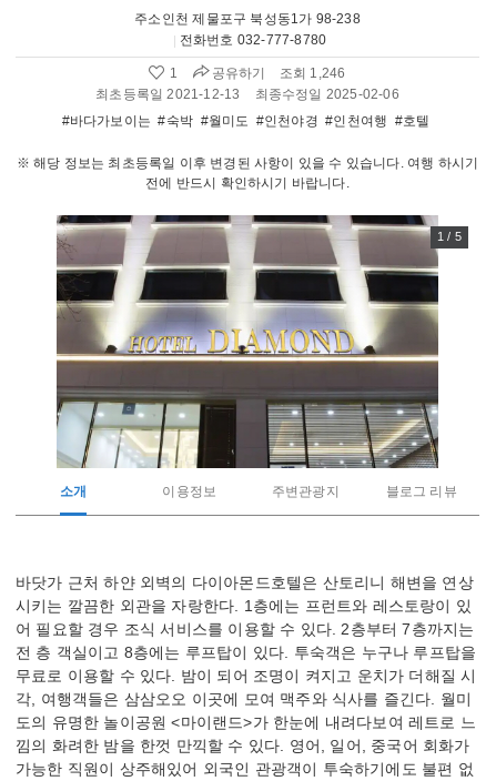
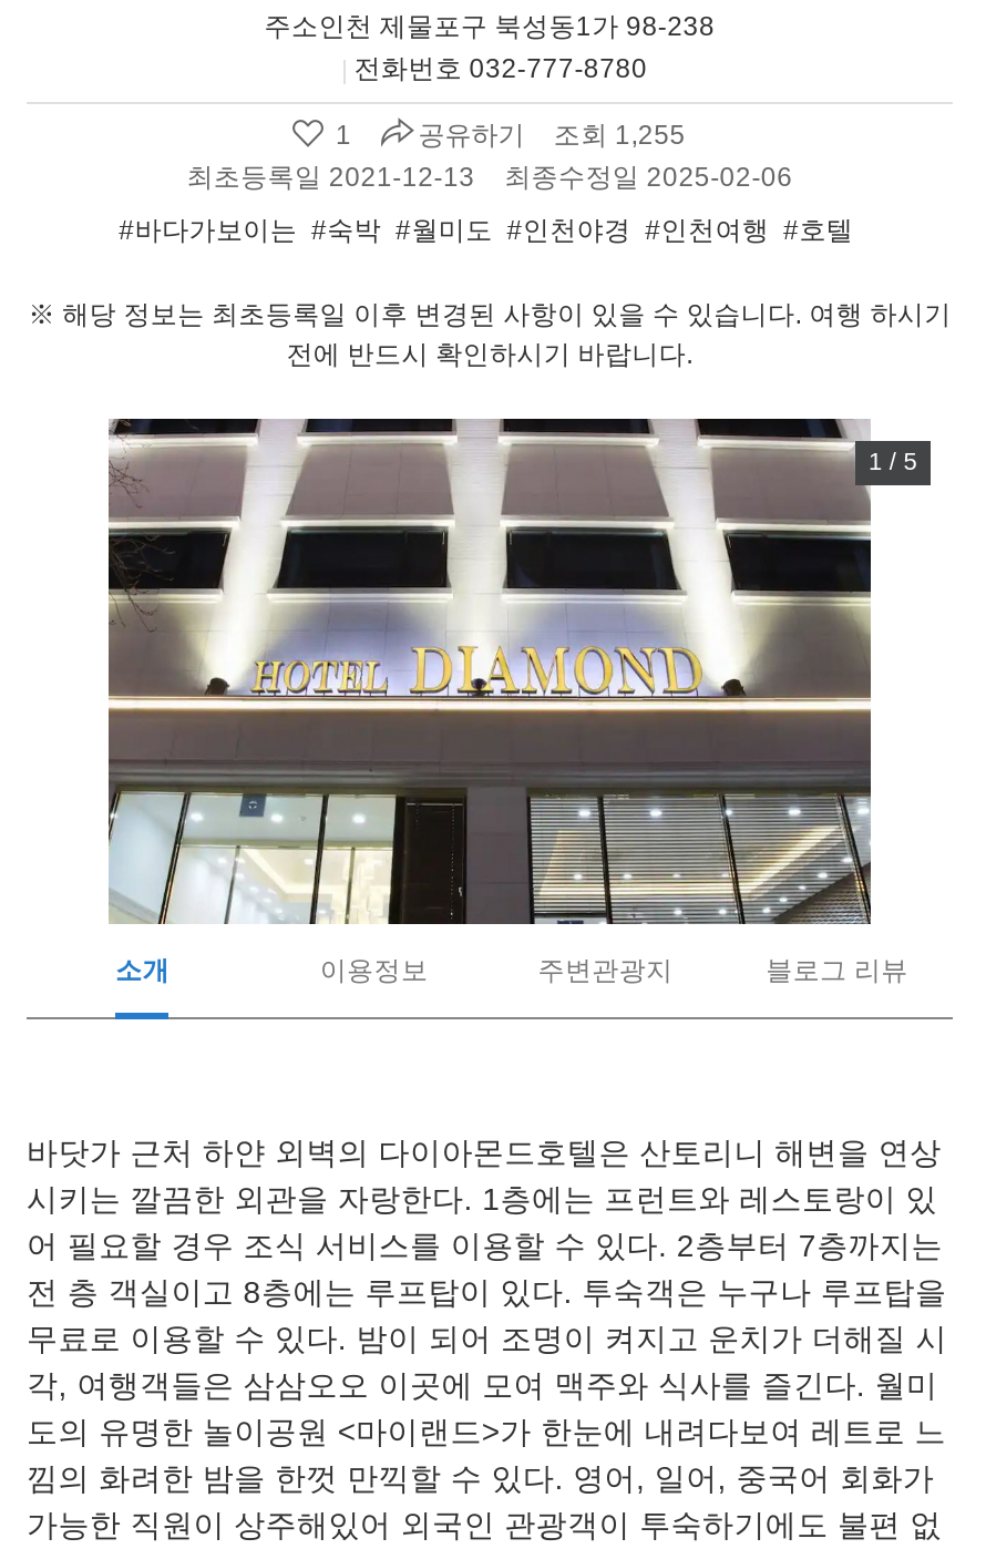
- 조회 1,246
+ 조회 1,255
